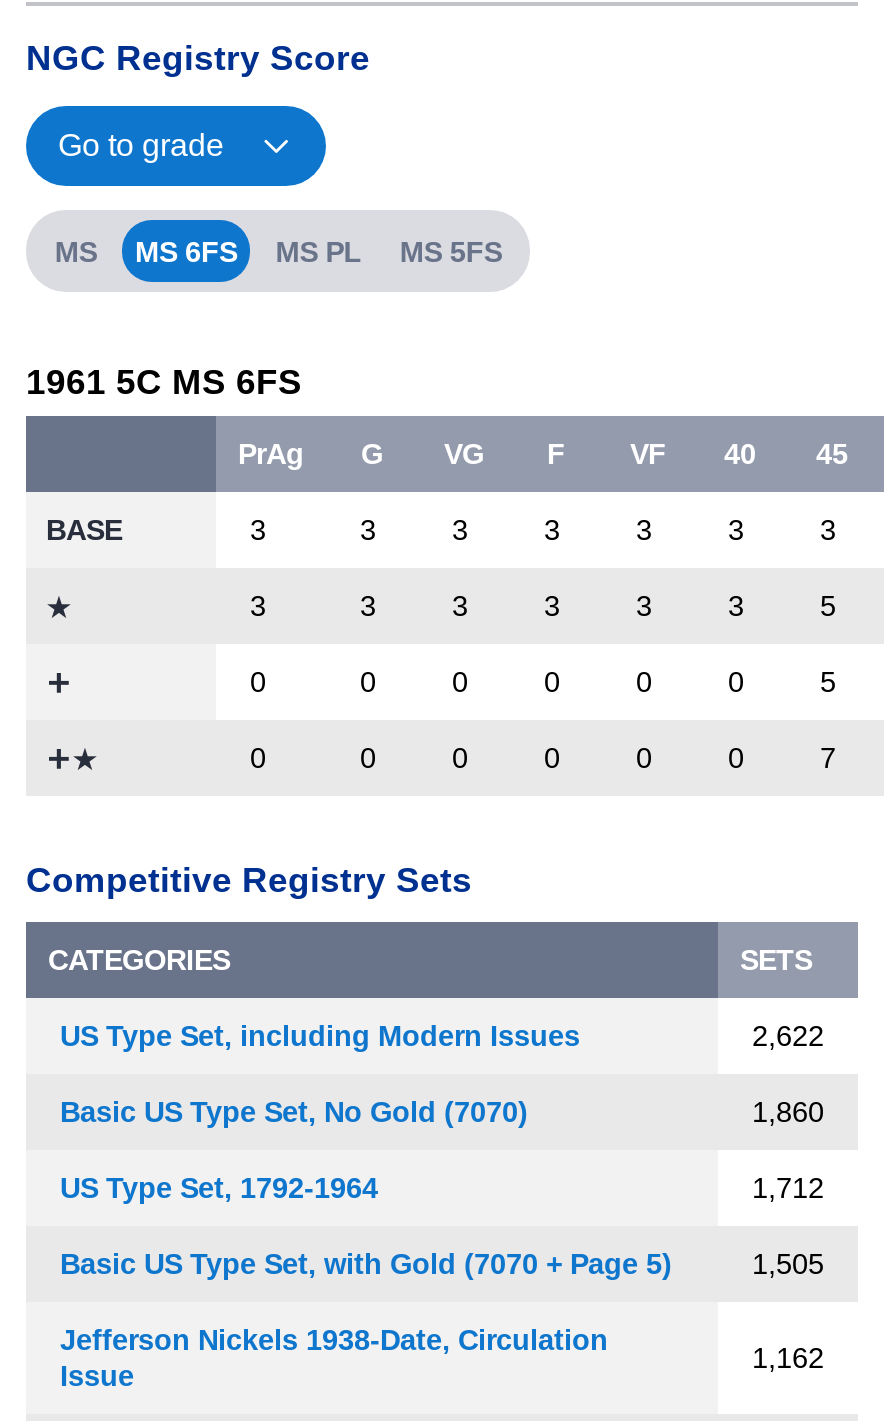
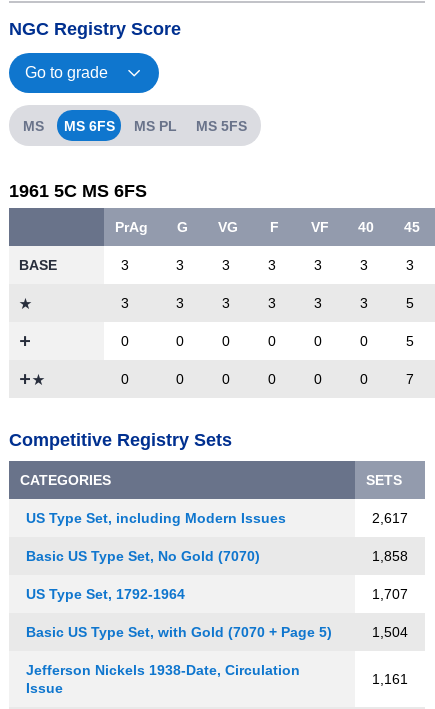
- 2,622
+ 2,617

- 1,860
+ 1,858

- 1,712
+ 1,707

- 1,505
+ 1,504

- 1,162
+ 1,161
